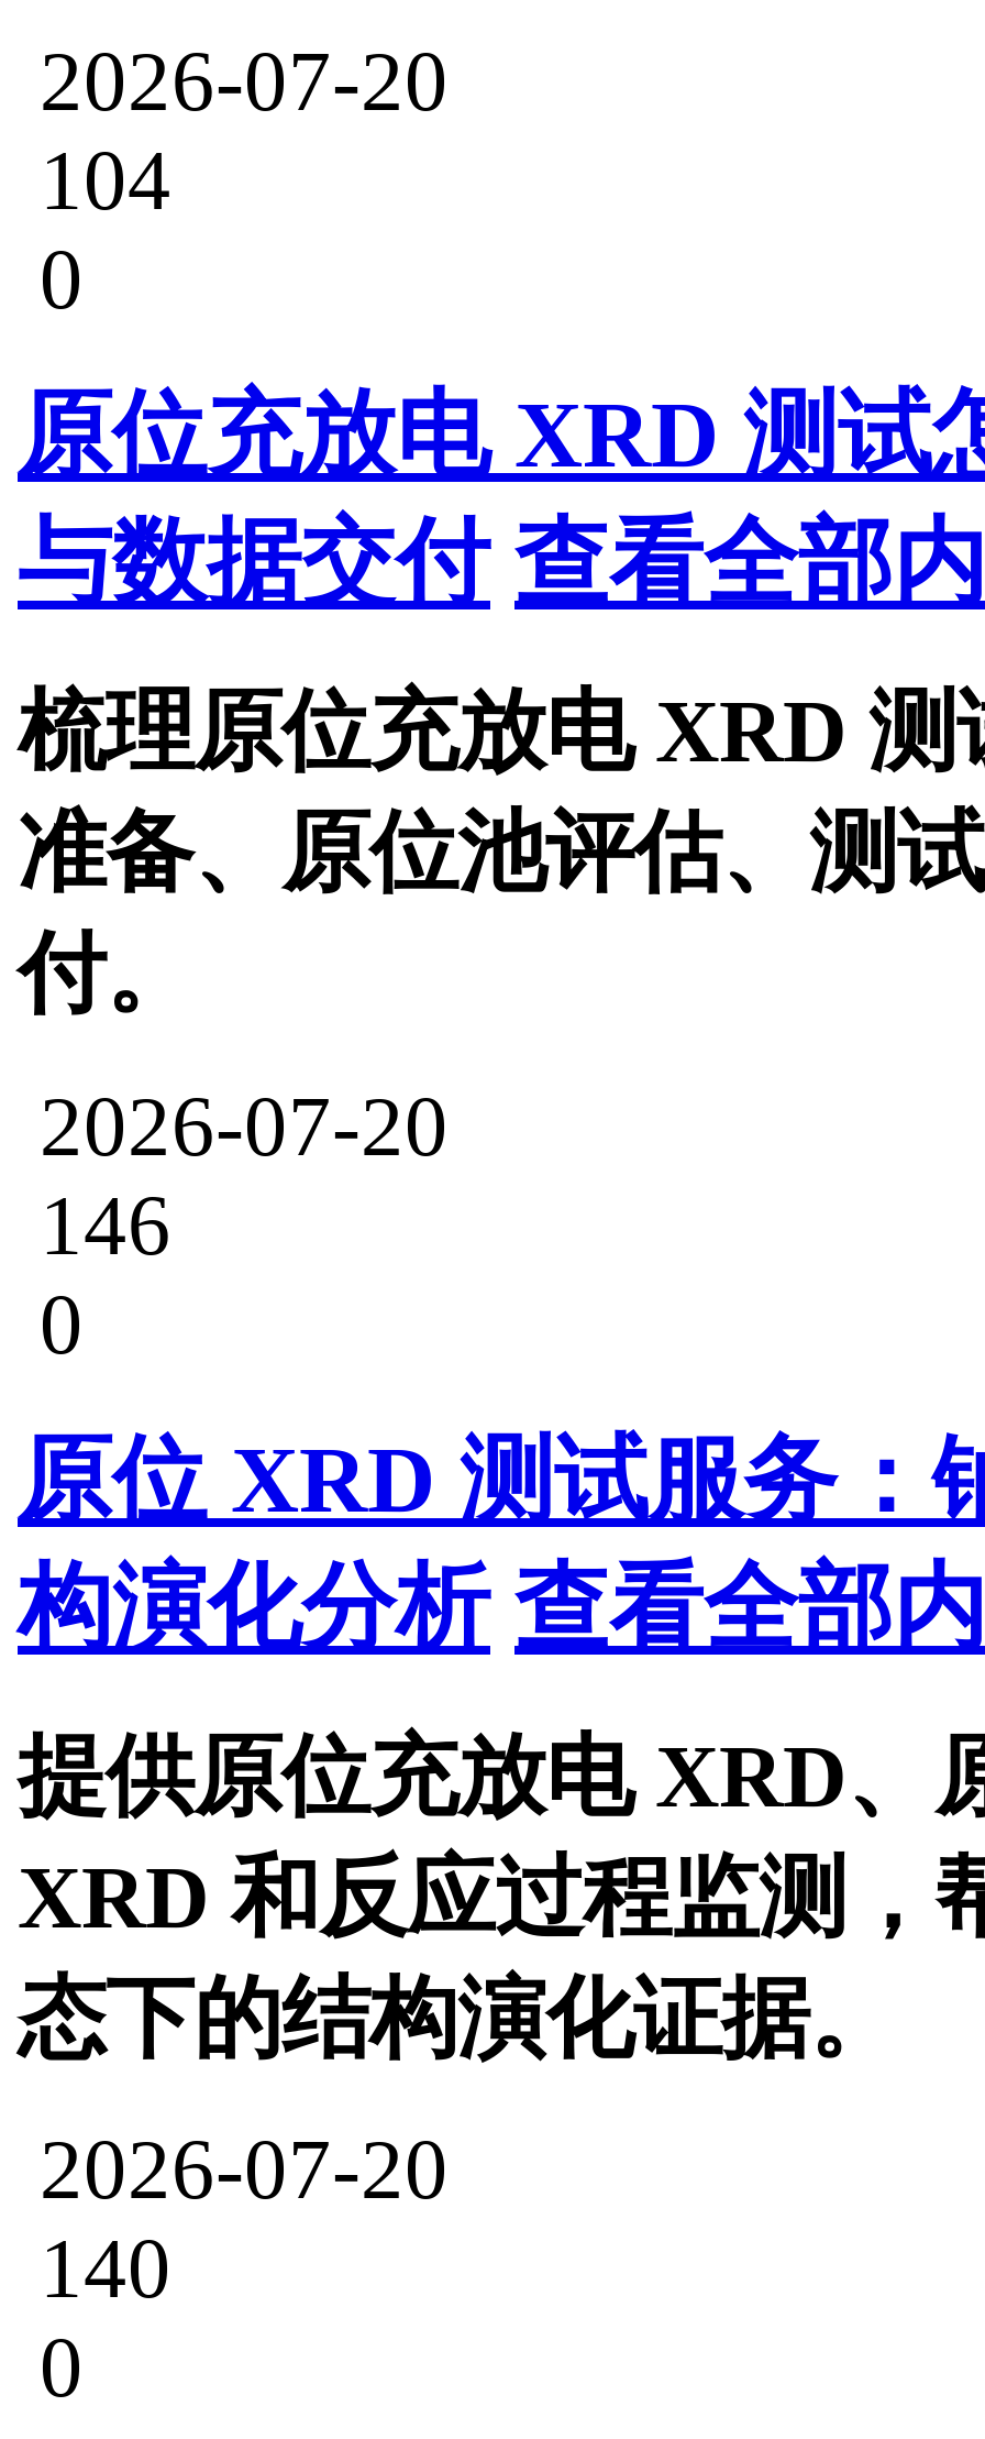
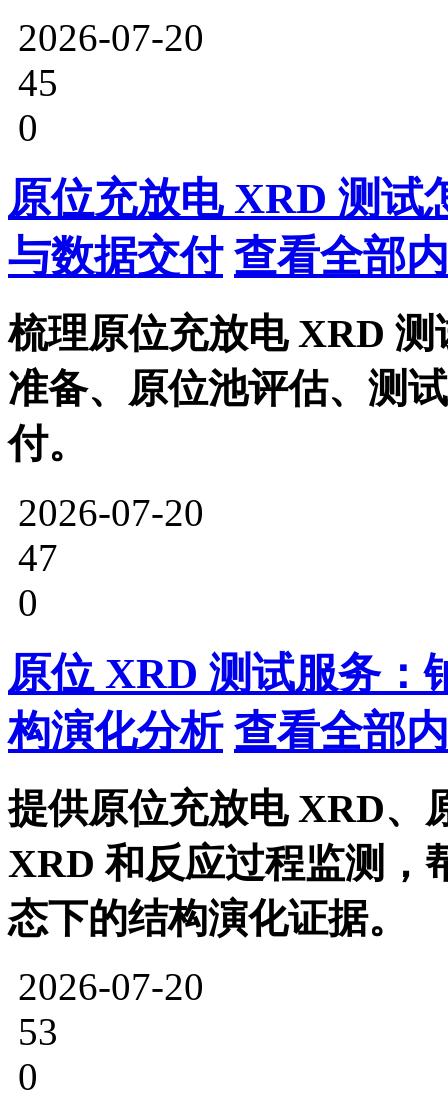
- 104
+ 45

- 146
+ 47

- 140
+ 53
